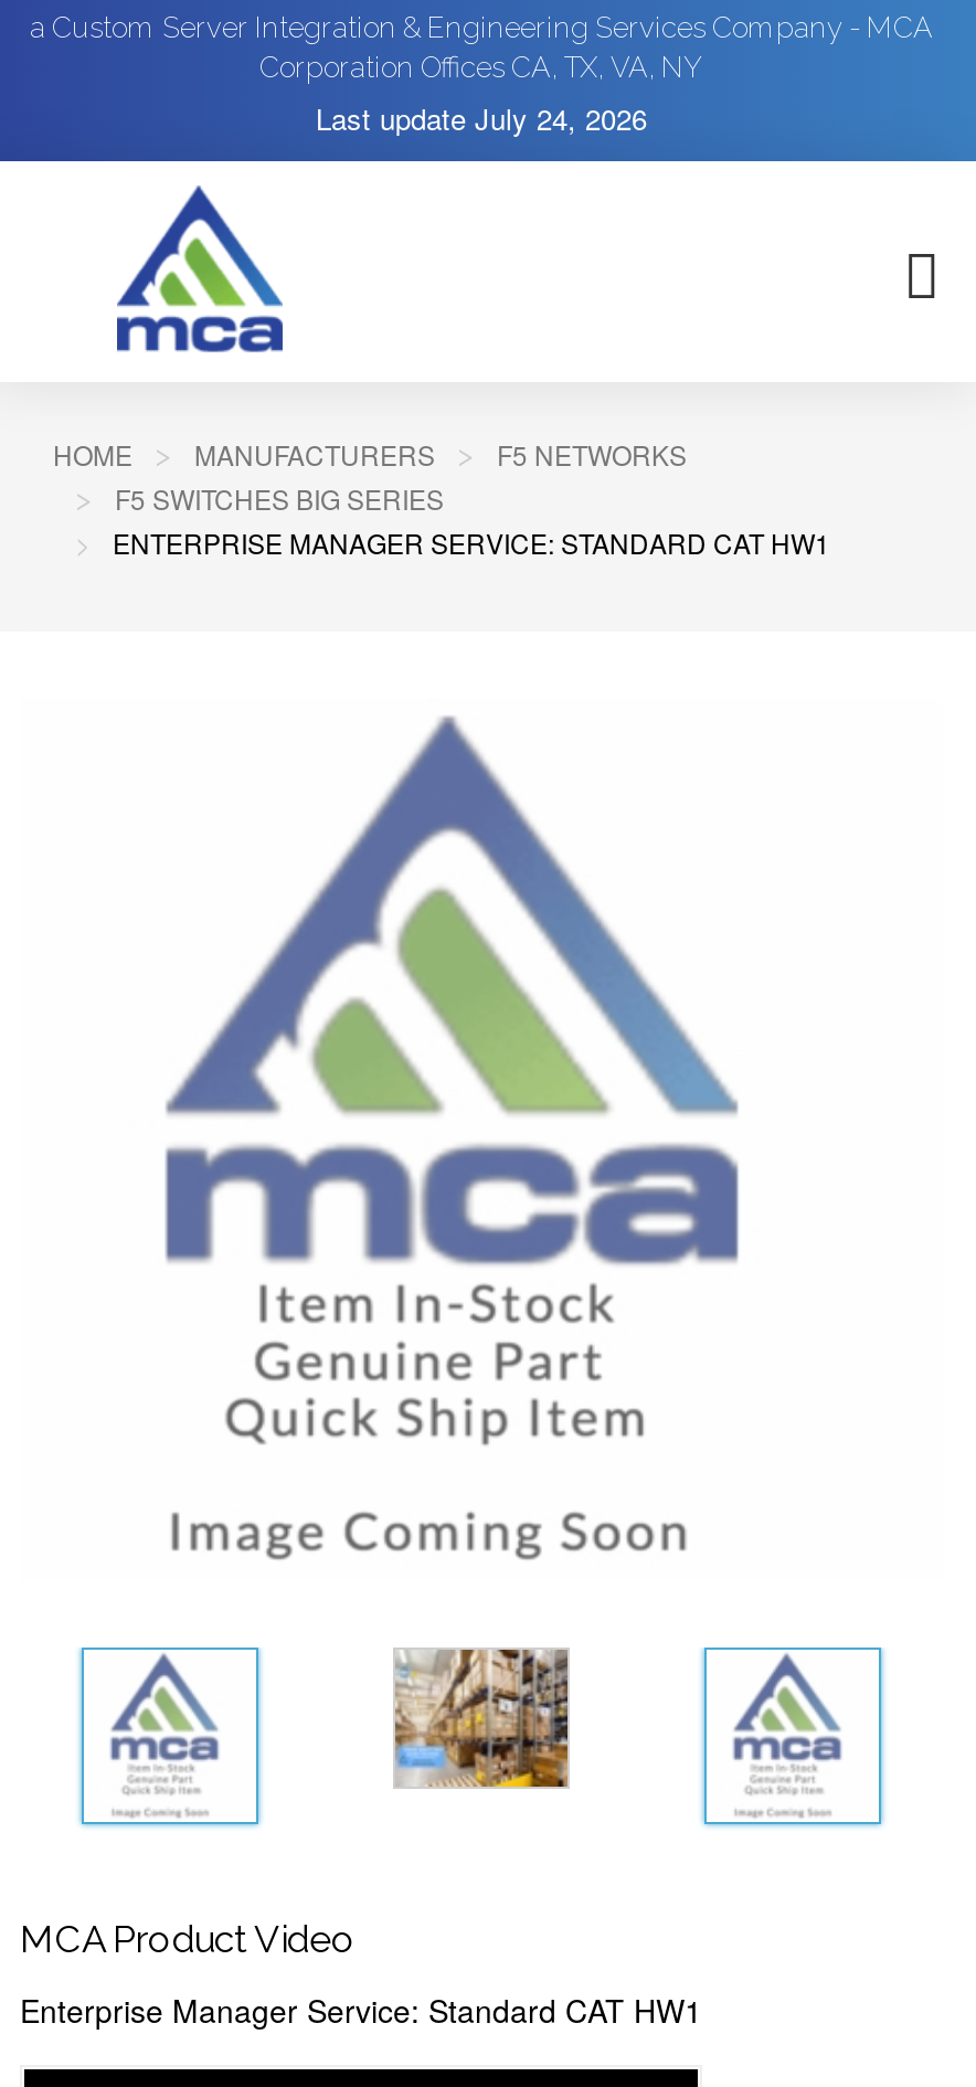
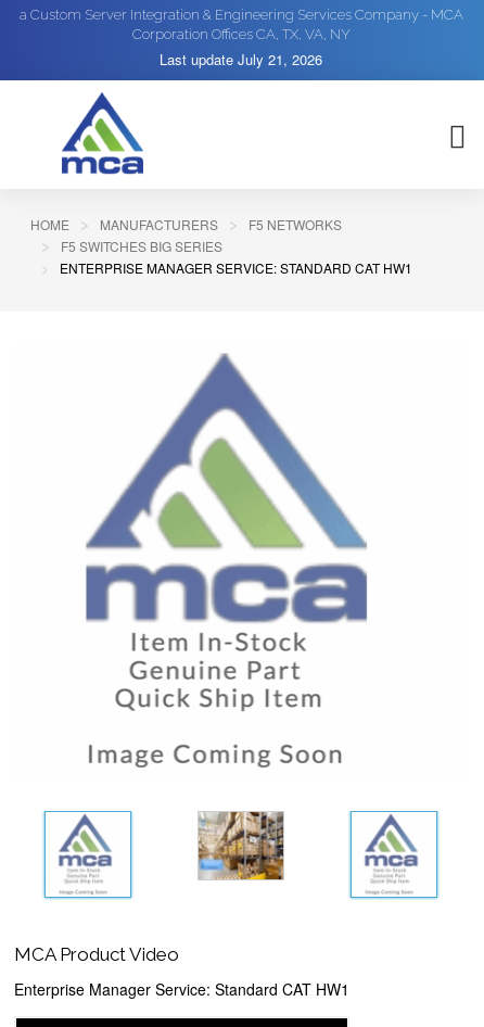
- Last update July 24, 2026
+ Last update July 21, 2026
